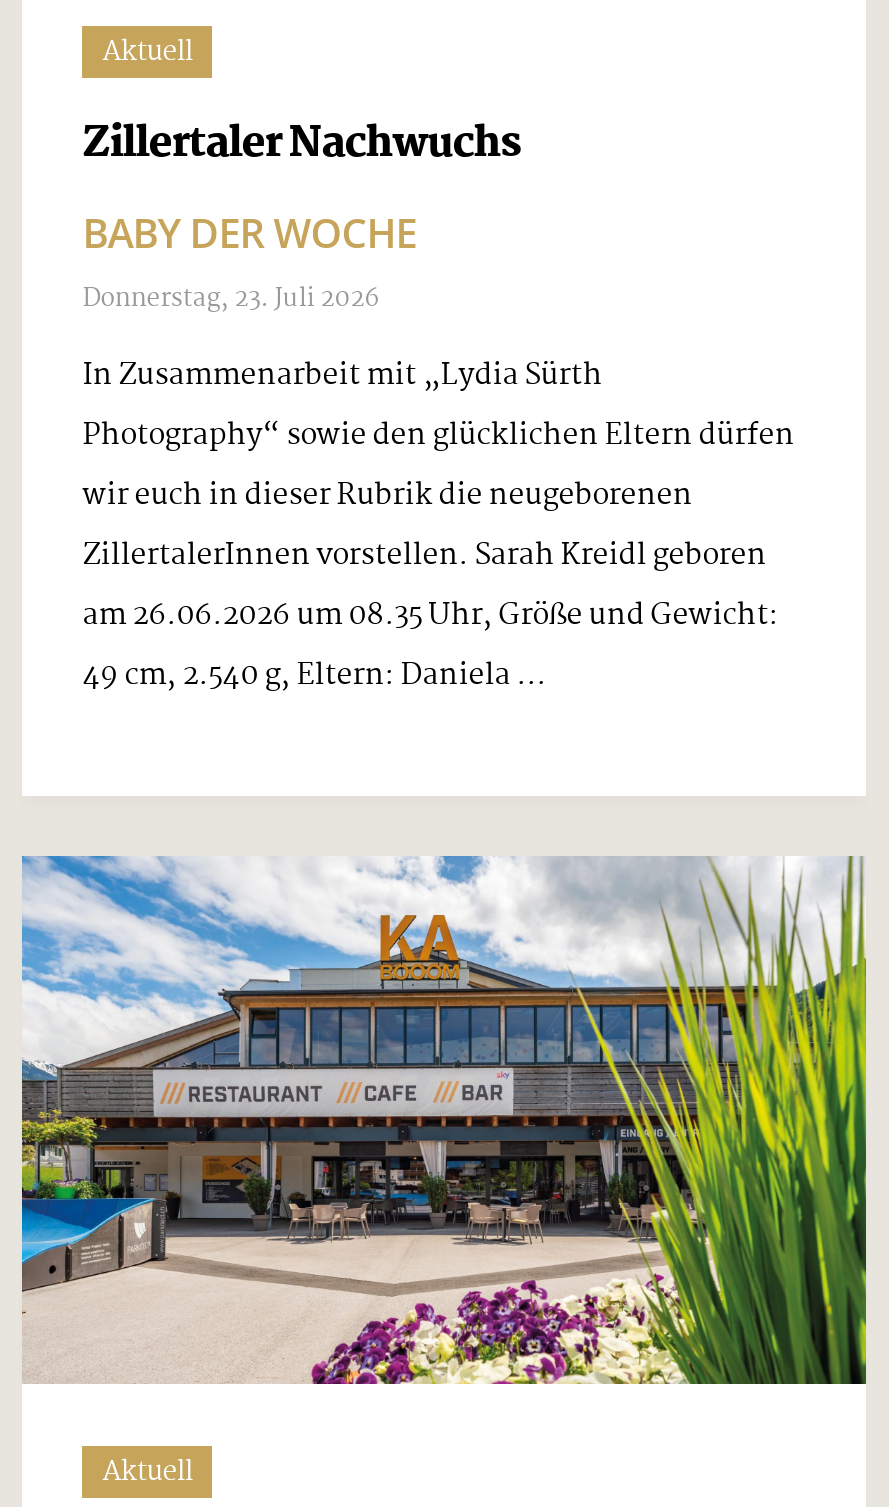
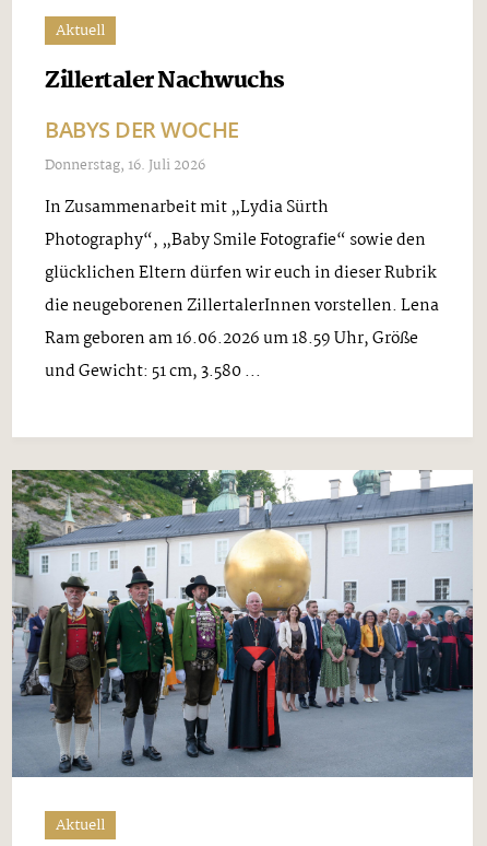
- BABY DER WOCHE
+ BABYS DER WOCHE

- Donnerstag, 23. Juli 2026
+ Donnerstag, 16. Juli 2026

- Photography“ sowie den glücklichen Eltern dürfen
- wir euch in dieser Rubrik die neugeborenen
- ZillertalerInnen vorstellen. Sarah Kreidl geboren
- am 26.06.2026 um 08.35 Uhr, Größe und Gewicht:
- 49 cm, 2.540 g, Eltern: Daniela ...
+ Photography“, „Baby Smile Fotografie“ sowie den
+ glücklichen Eltern dürfen wir euch in dieser Rubrik
+ die neugeborenen ZillertalerInnen vorstellen. Lena
+ Ram geboren am 16.06.2026 um 18.59 Uhr, Größe
+ und Gewicht: 51 cm, 3.580 ...

- [image]
+ [image]
